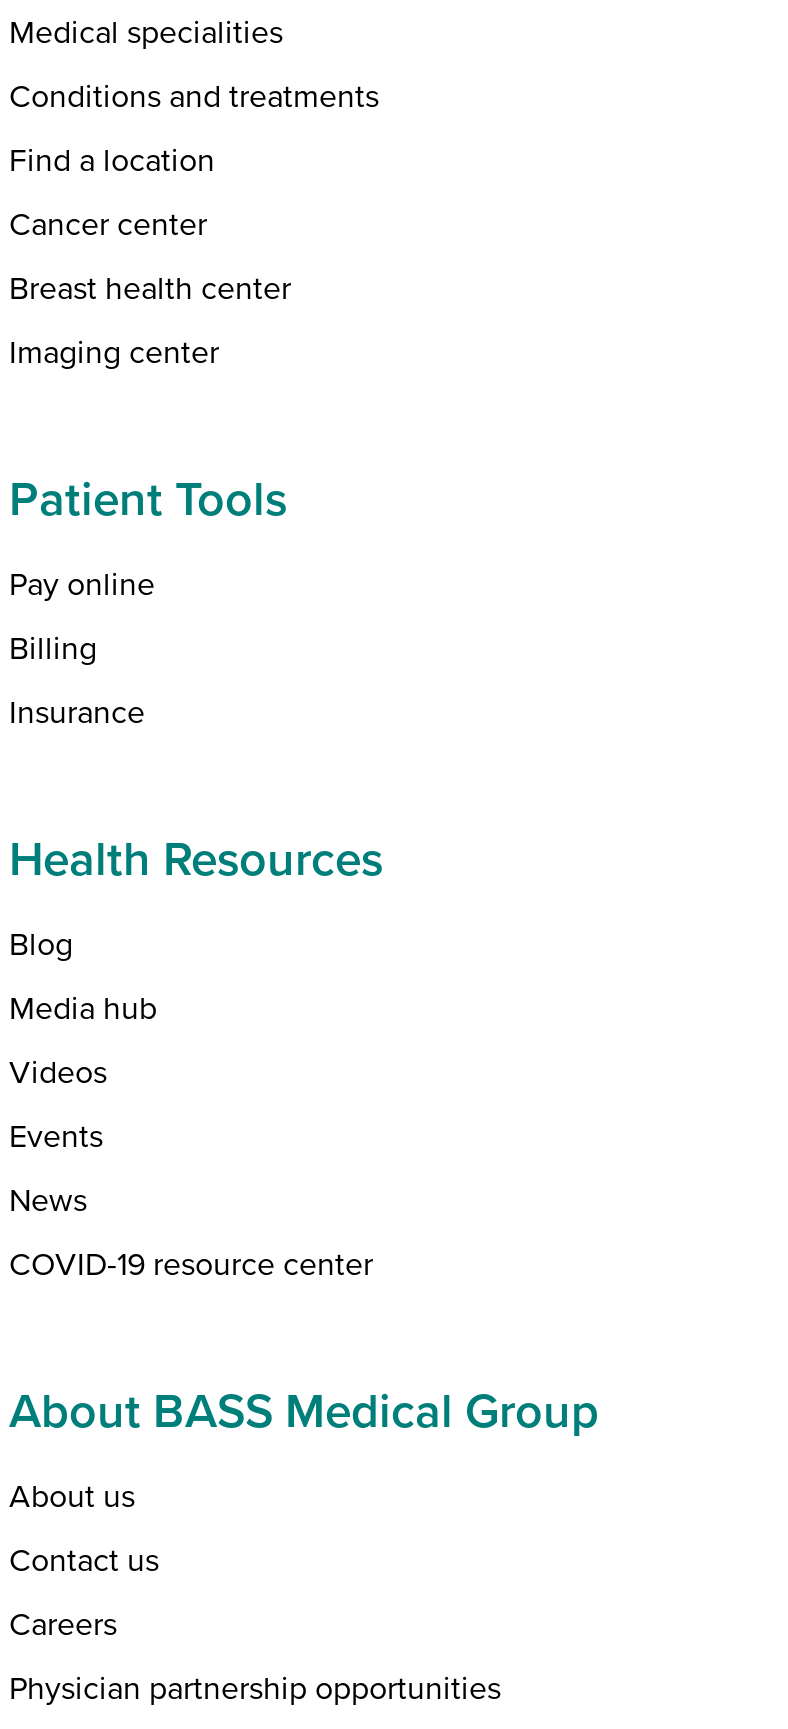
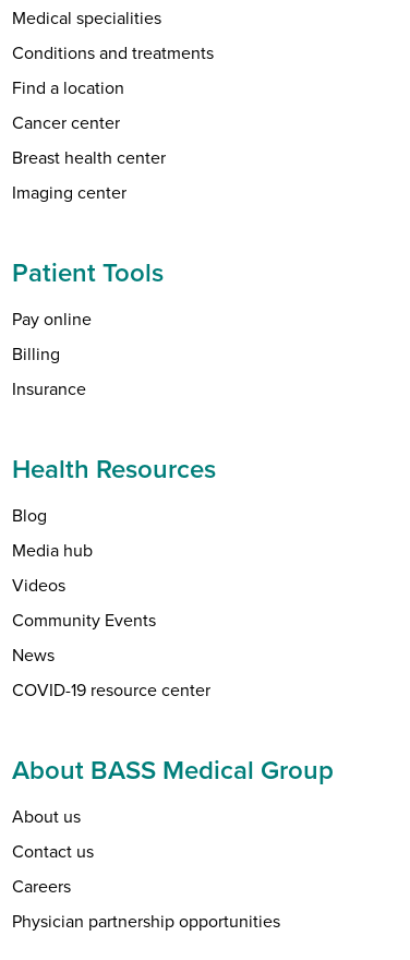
- Events
+ Community Events
